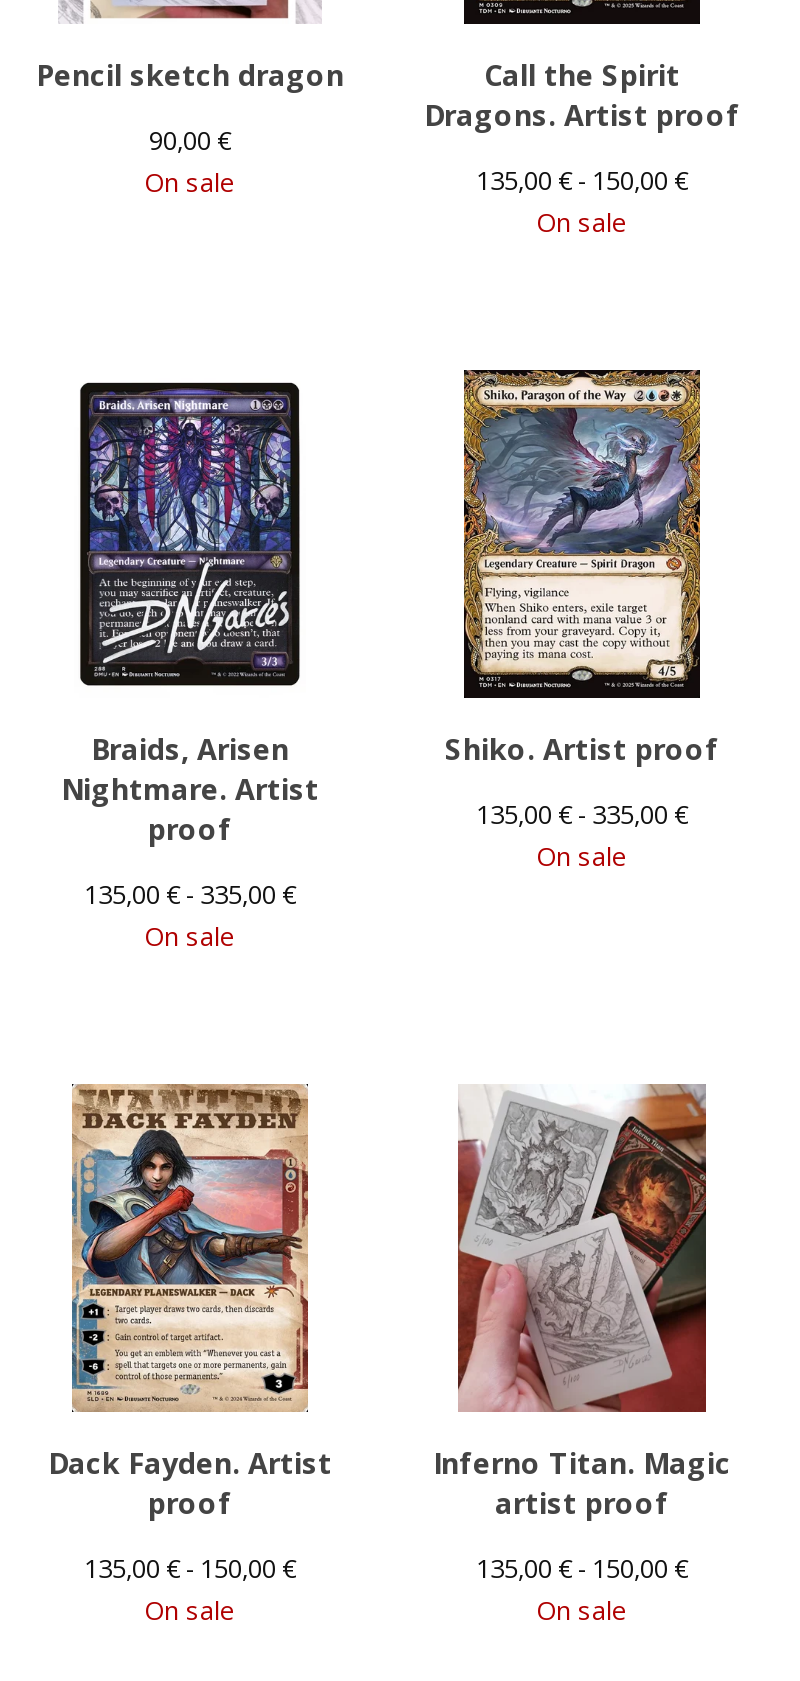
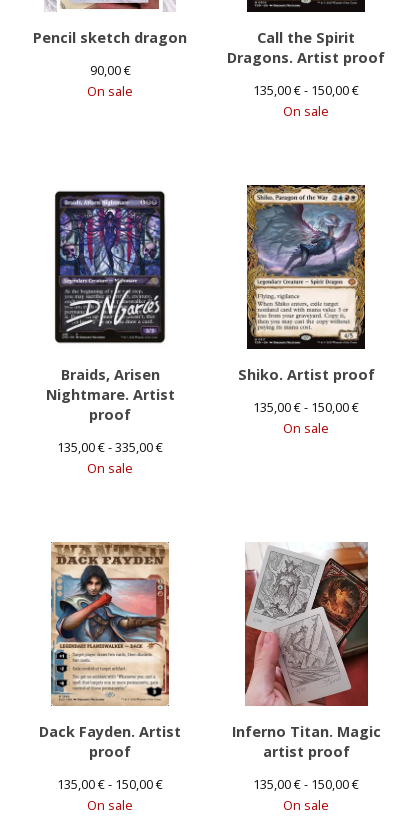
- 135,00 €- 335,00 €
+ 135,00 €- 150,00 €
